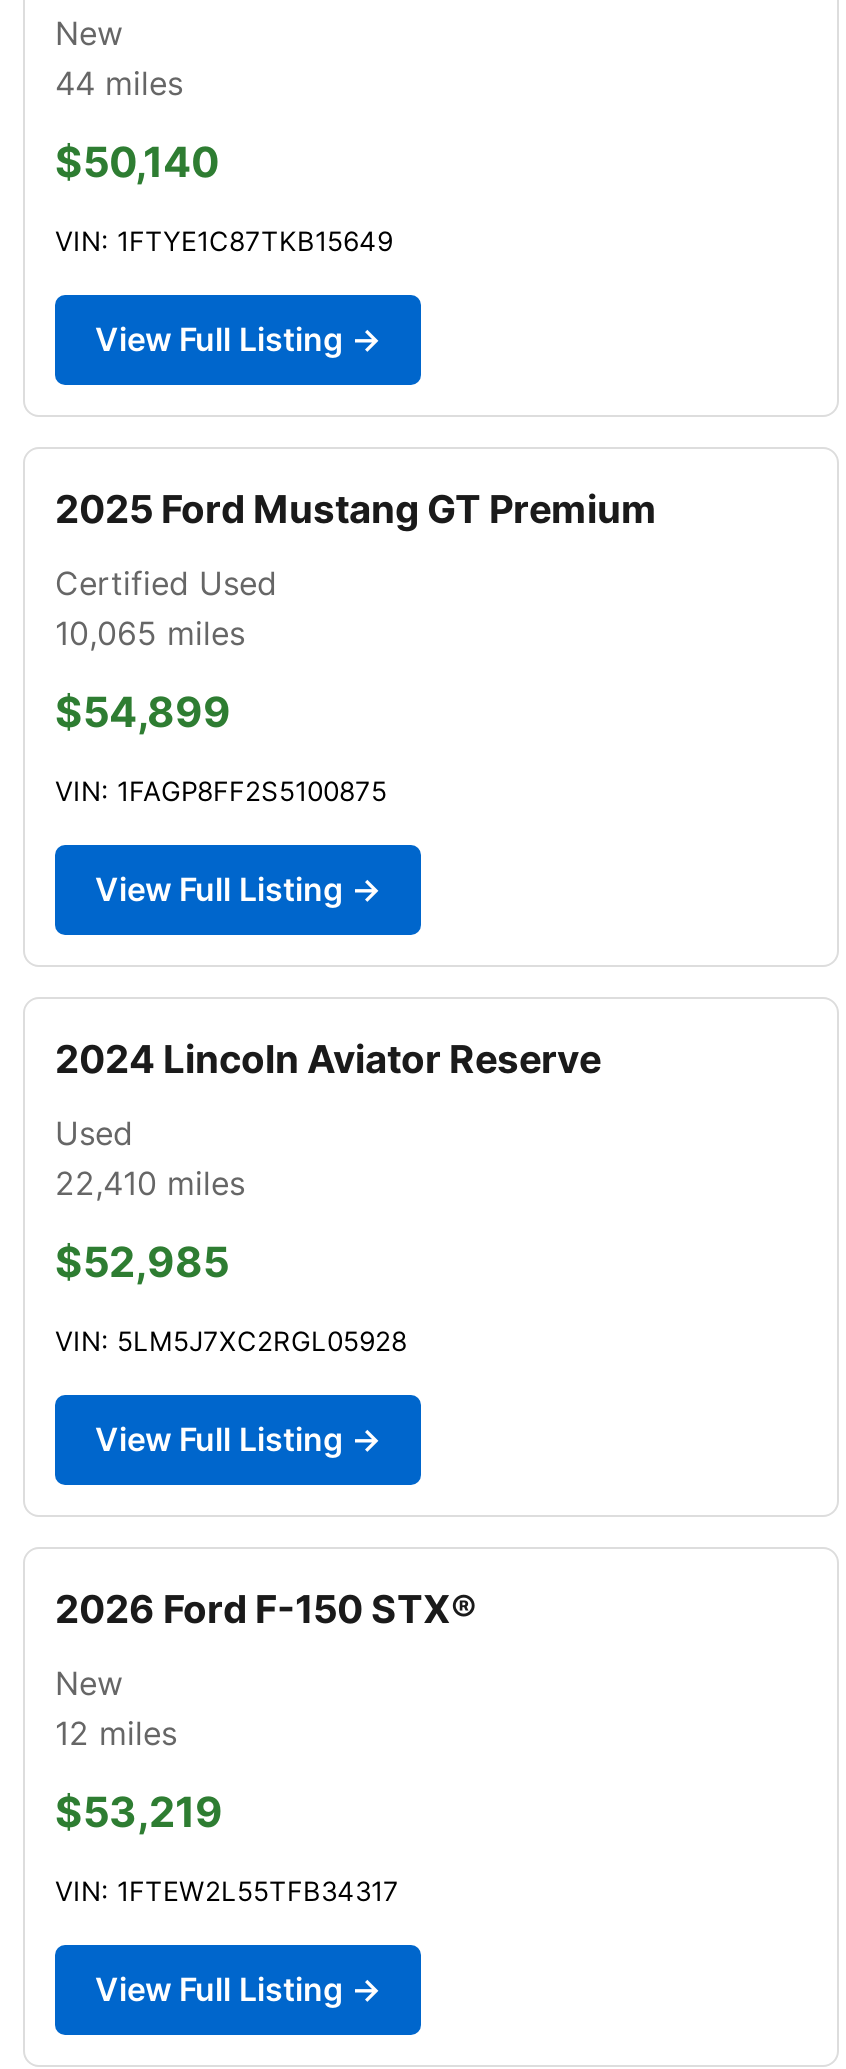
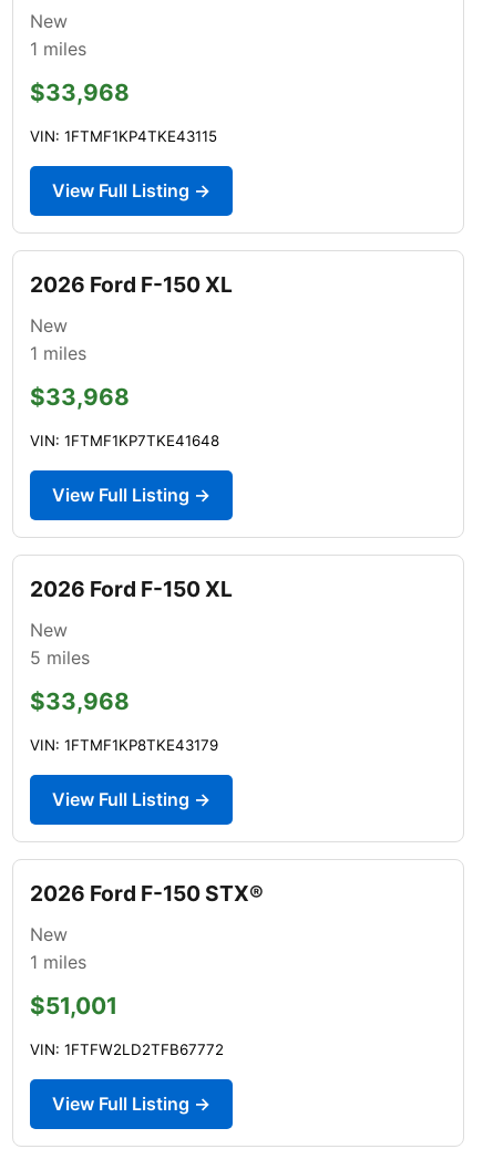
- 44 miles
+ 1 miles

- $50,140
+ $33,968

- VIN: 1FTYE1C87TKB15649
+ VIN: 1FTMF1KP4TKE43115

- 2025 Ford Mustang GT Premium
+ 2026 Ford F-150 XL

- Certified Used
- 10,065 miles
+ New
+ 1 miles

- $54,899
+ $33,968

- VIN: 1FAGP8FF2S5100875
+ VIN: 1FTMF1KP7TKE41648

- 2024 Lincoln Aviator Reserve
+ 2026 Ford F-150 XL

- Used
- 22,410 miles
+ New
+ 5 miles

- $52,985
+ $33,968

- VIN: 5LM5J7XC2RGL05928
+ VIN: 1FTMF1KP8TKE43179

- 12 miles
+ 1 miles

- $53,219
+ $51,001

- VIN: 1FTEW2L55TFB34317
+ VIN: 1FTFW2LD2TFB67772
